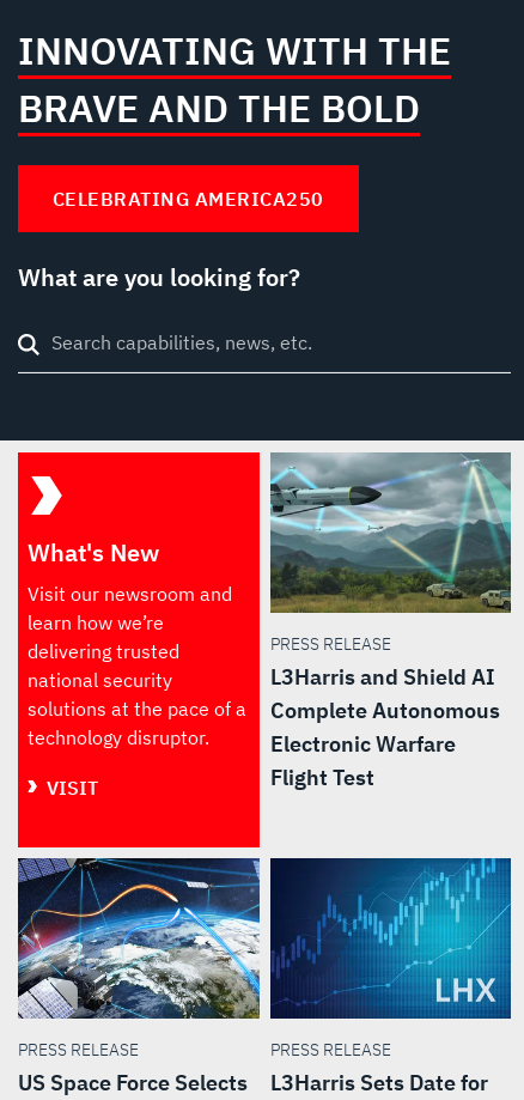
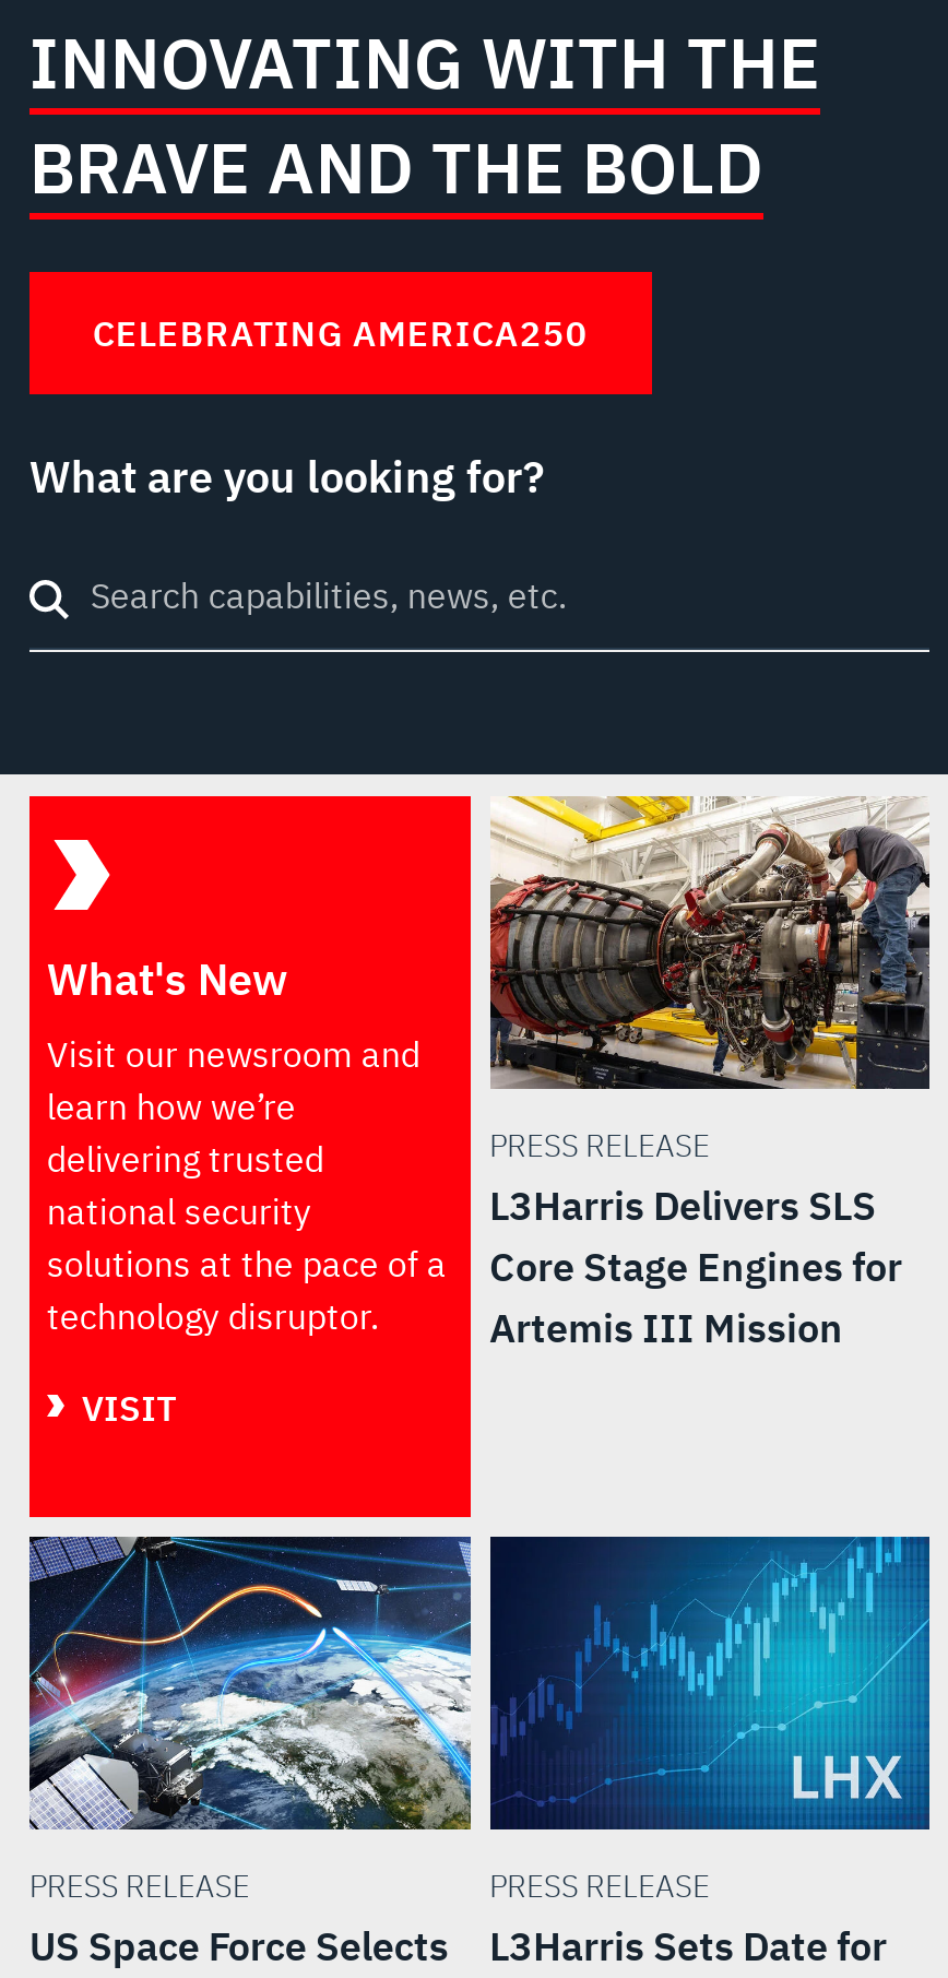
- [image]
+ [image]

- L3Harris and Shield AI
- Complete Autonomous
- Electronic Warfare
- Flight Test
+ L3Harris Delivers SLS
+ Core Stage Engines for
+ Artemis III Mission
